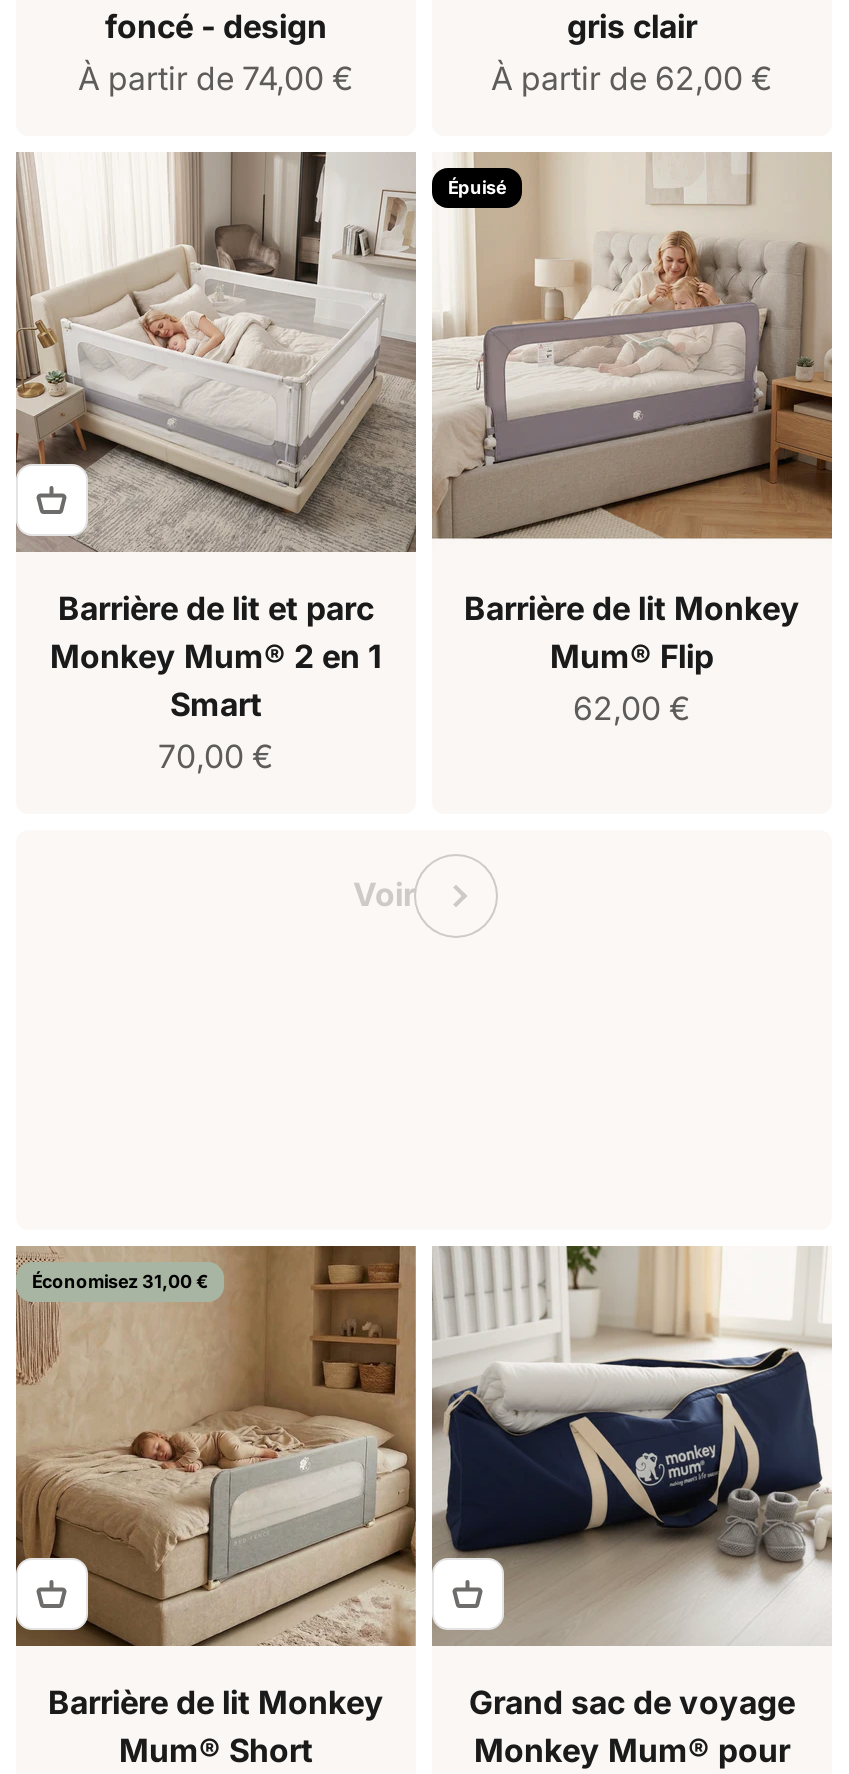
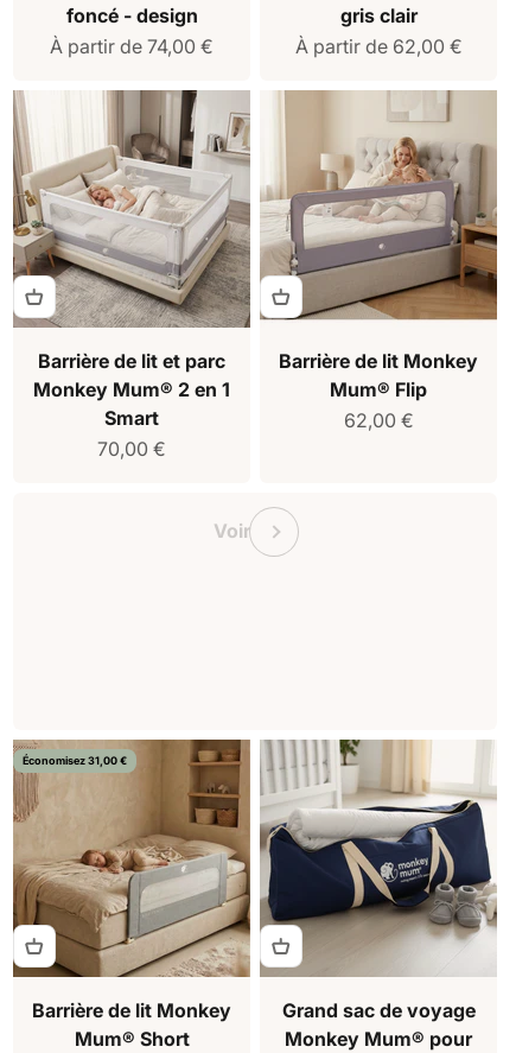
- Épuisé

- [image]
+ [image]
